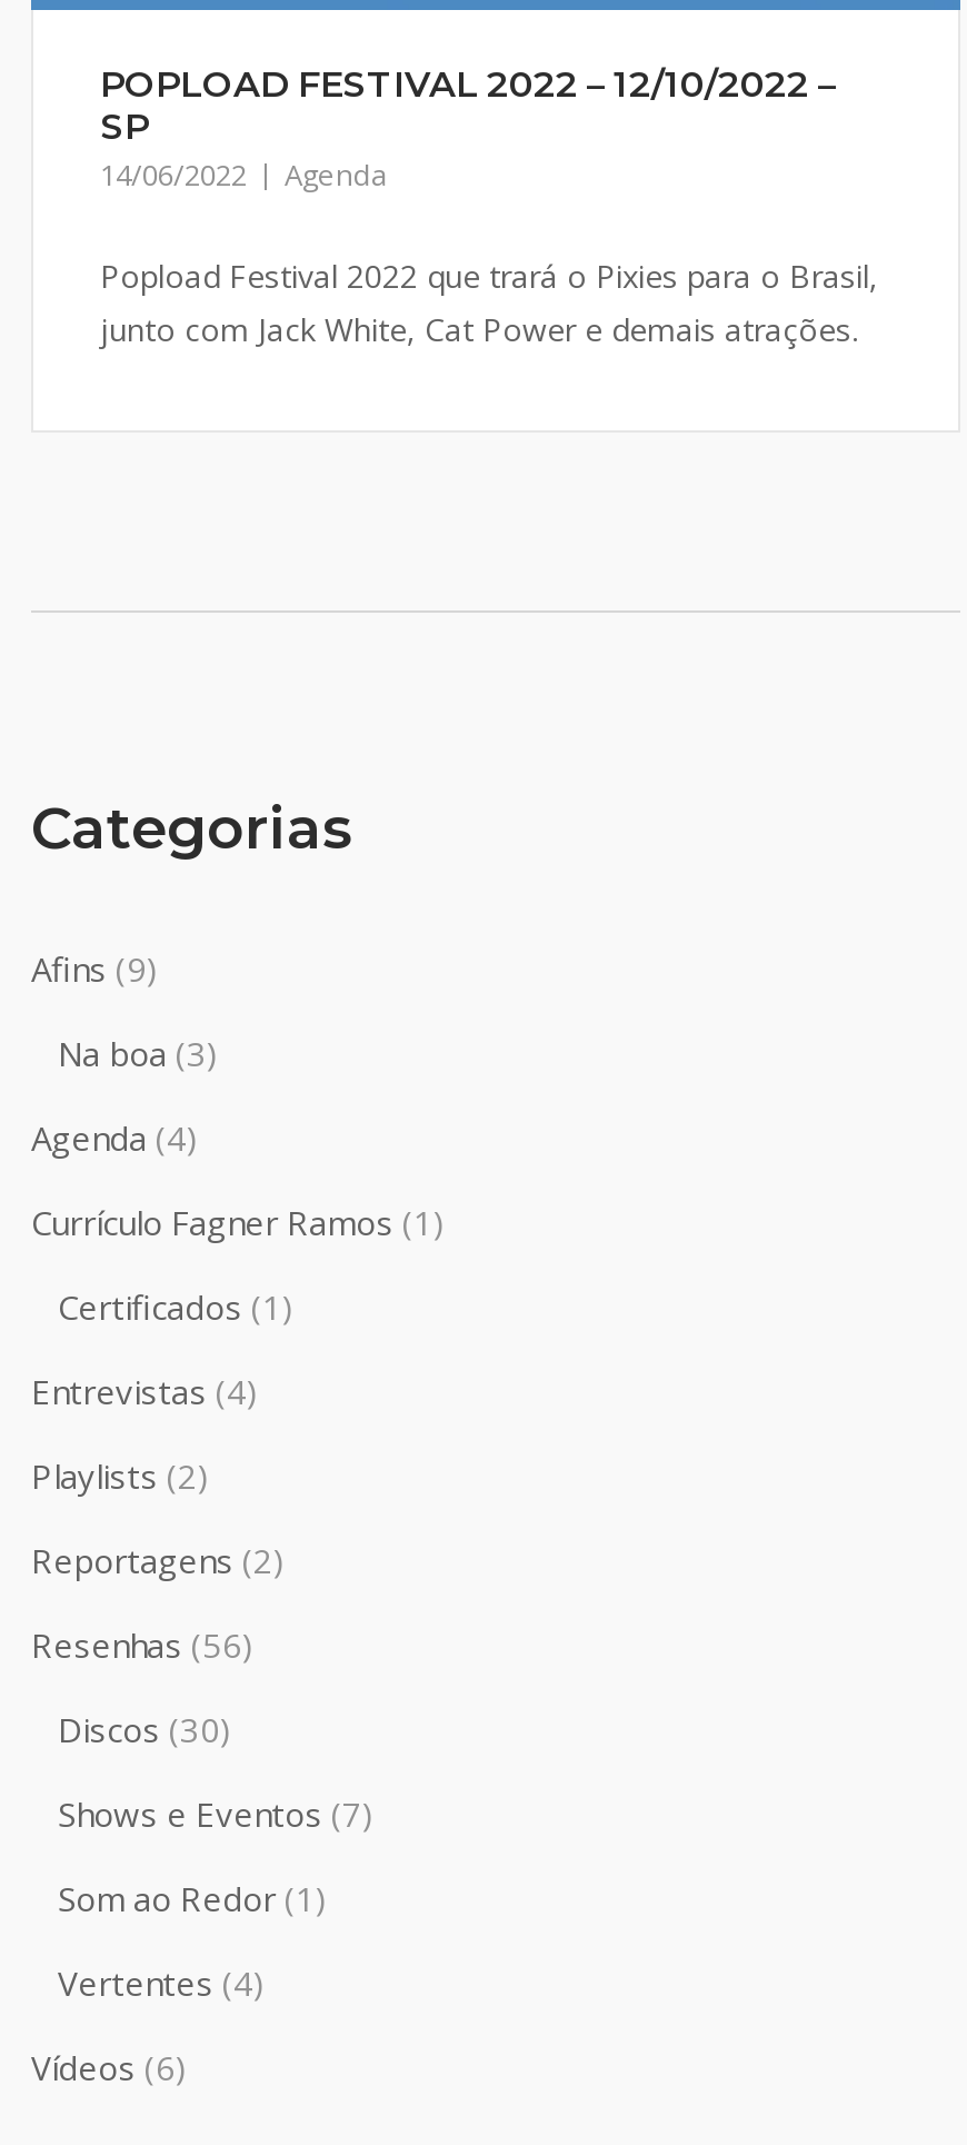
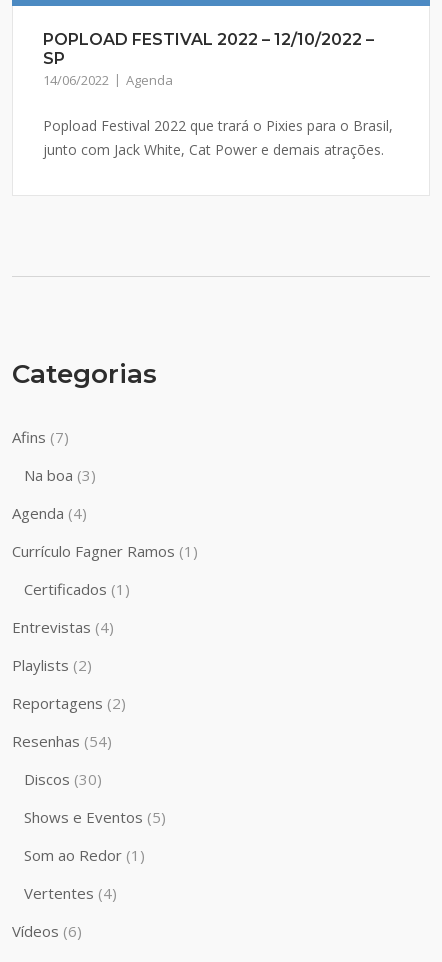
- Afins (9)
+ Afins (7)

- Resenhas (56)
+ Resenhas (54)

- Shows e Eventos (7)
+ Shows e Eventos (5)
